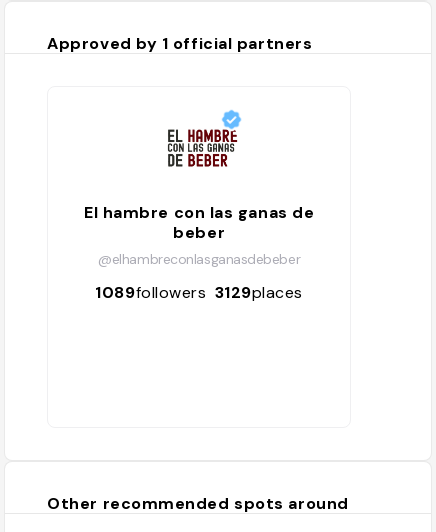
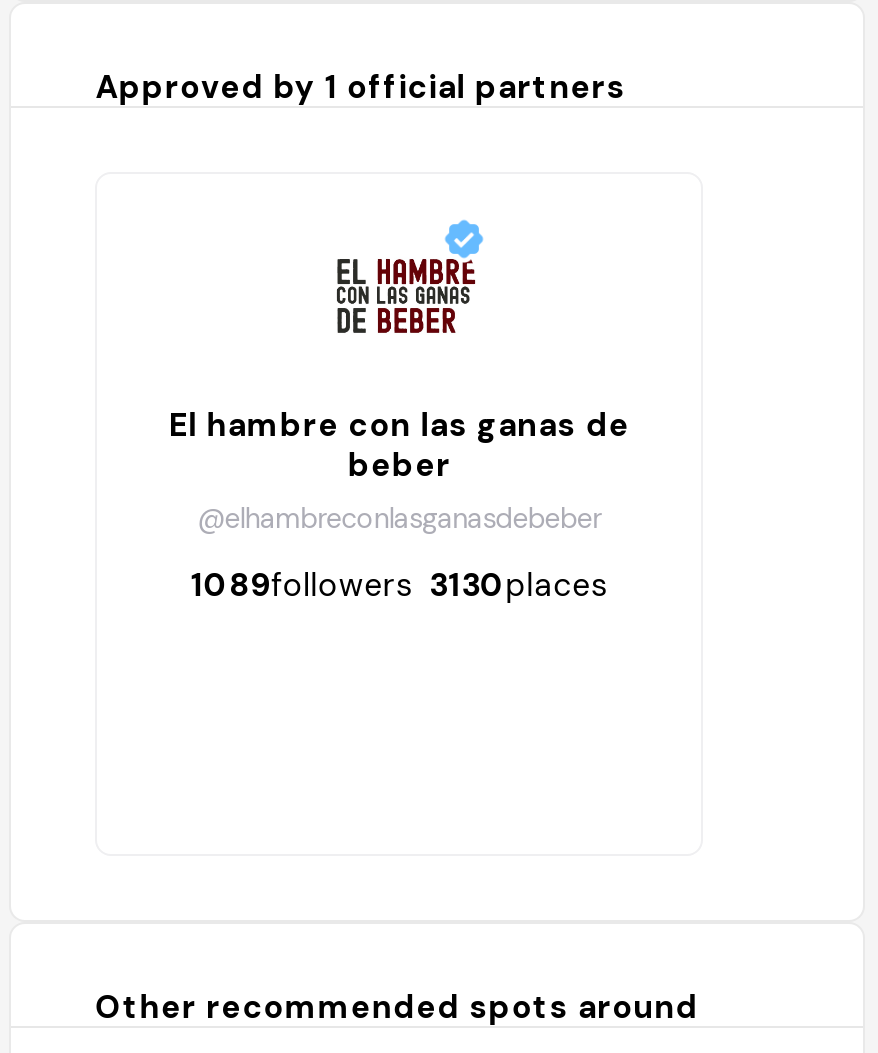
- 1089followers 3129places
+ 1089followers 3130places
